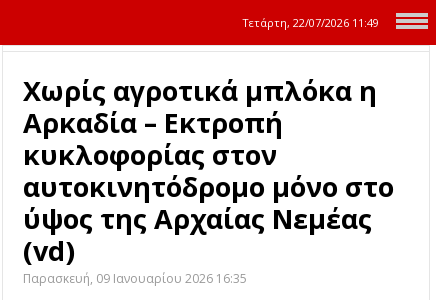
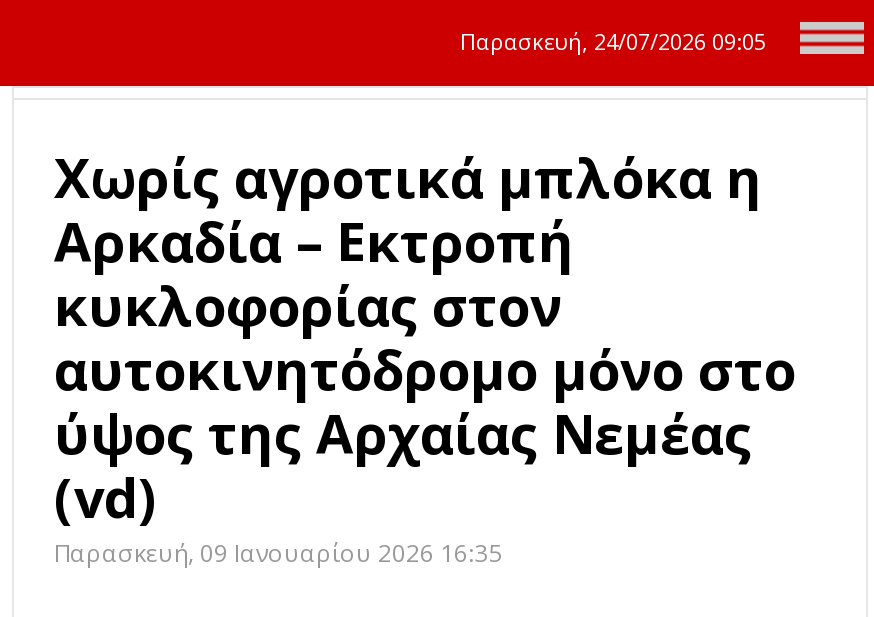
- Τετάρτη, 22/07/2026 11:49
+ Παρασκευή, 24/07/2026 09:05
